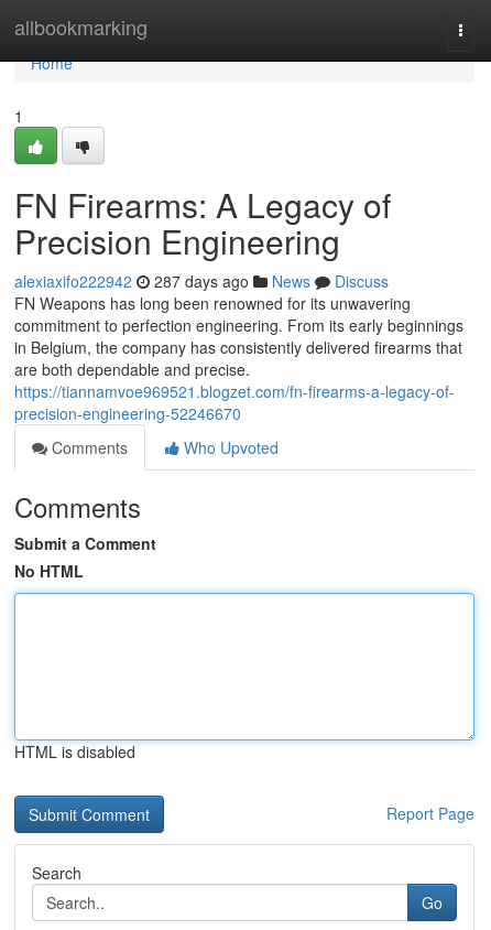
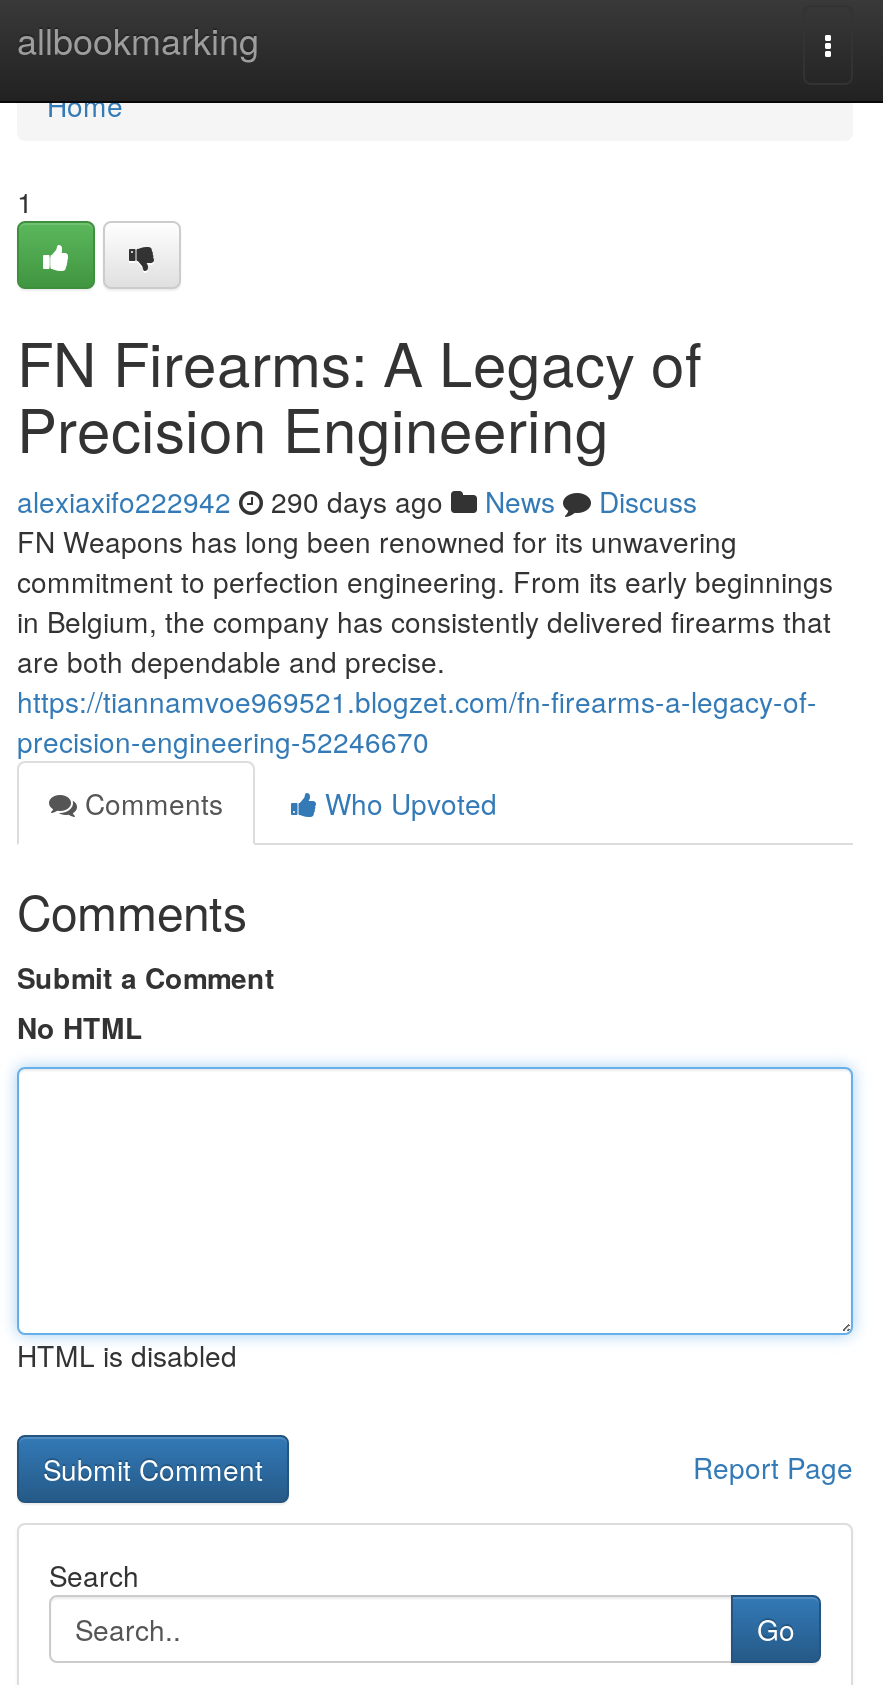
- alexiaxifo222942 287 days ago News Discuss
+ alexiaxifo222942 290 days ago News Discuss
